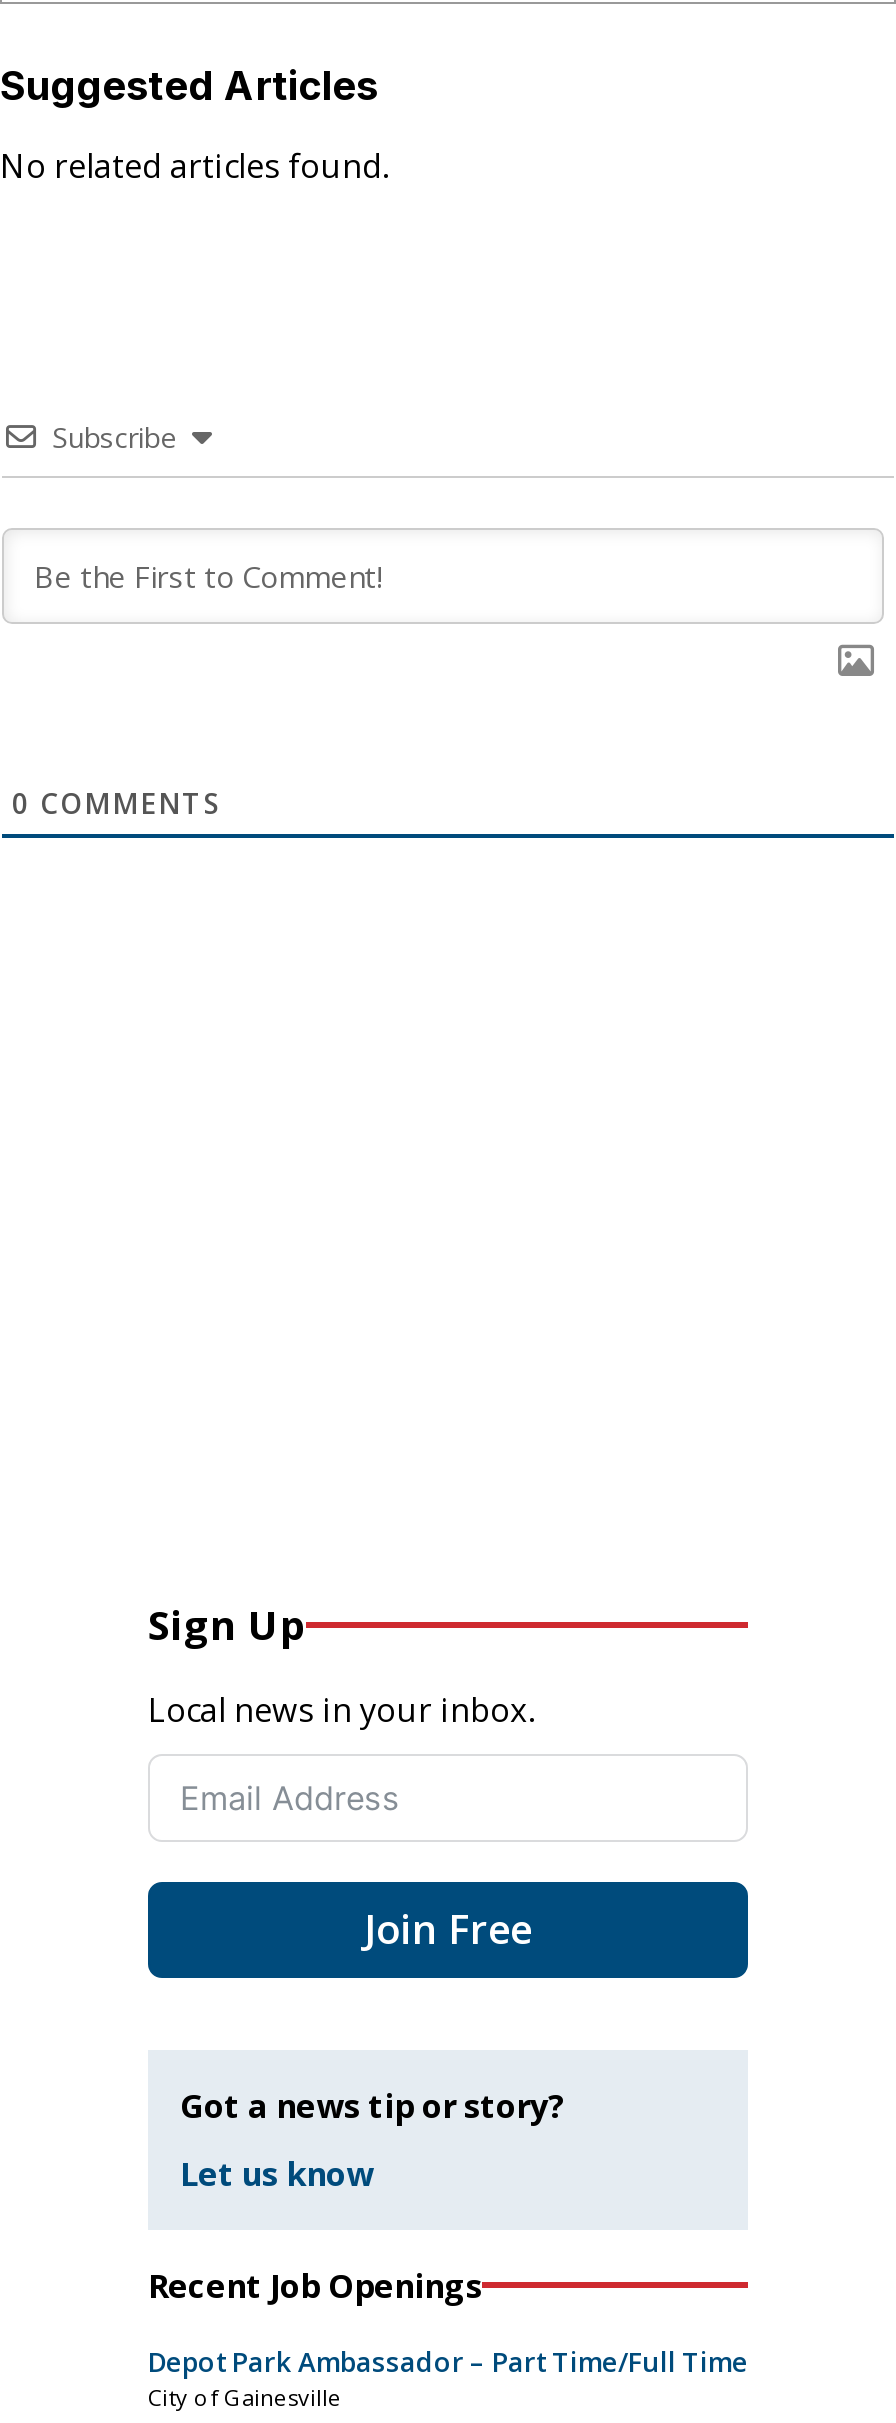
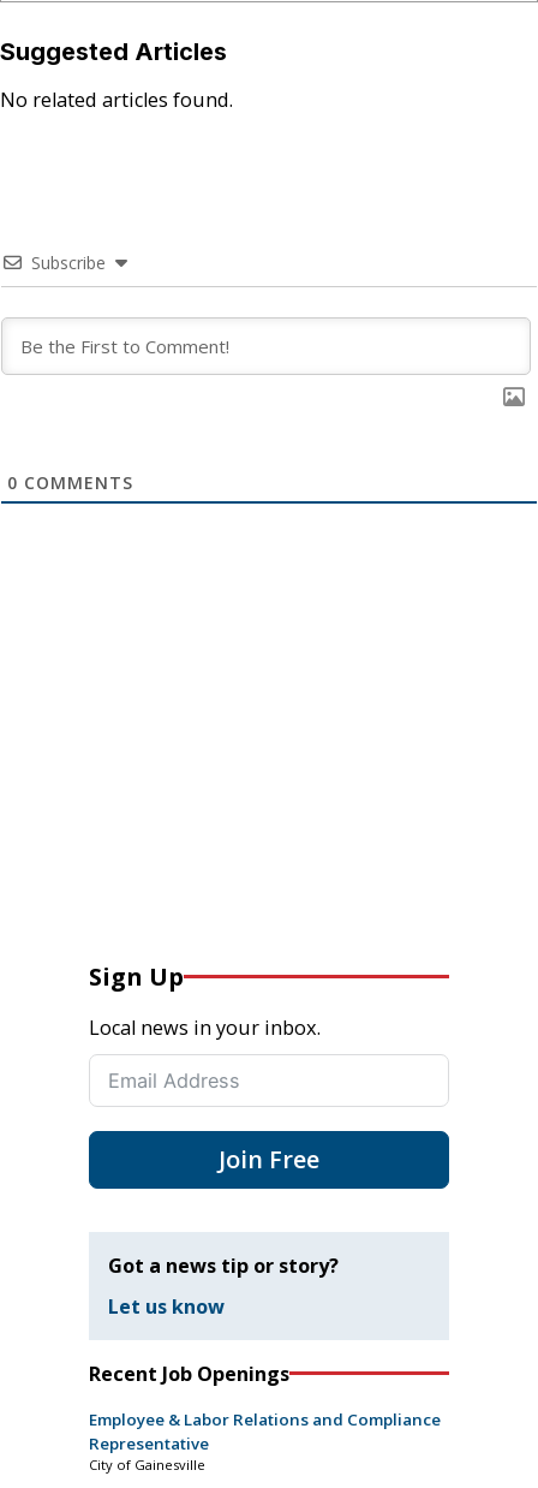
- Depot Park Ambassador – Part Time/Full Time
+ Employee & Labor Relations and Compliance
+ Representative
